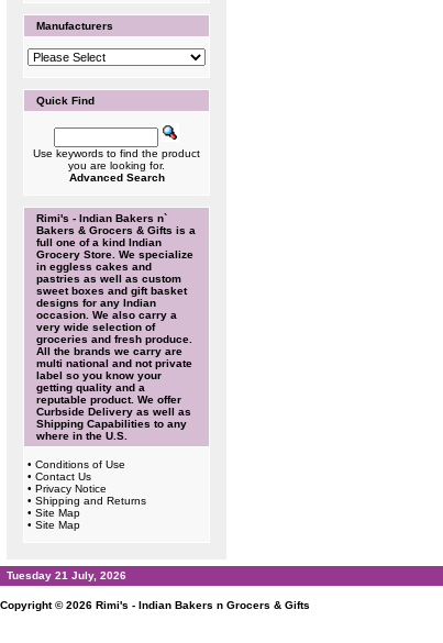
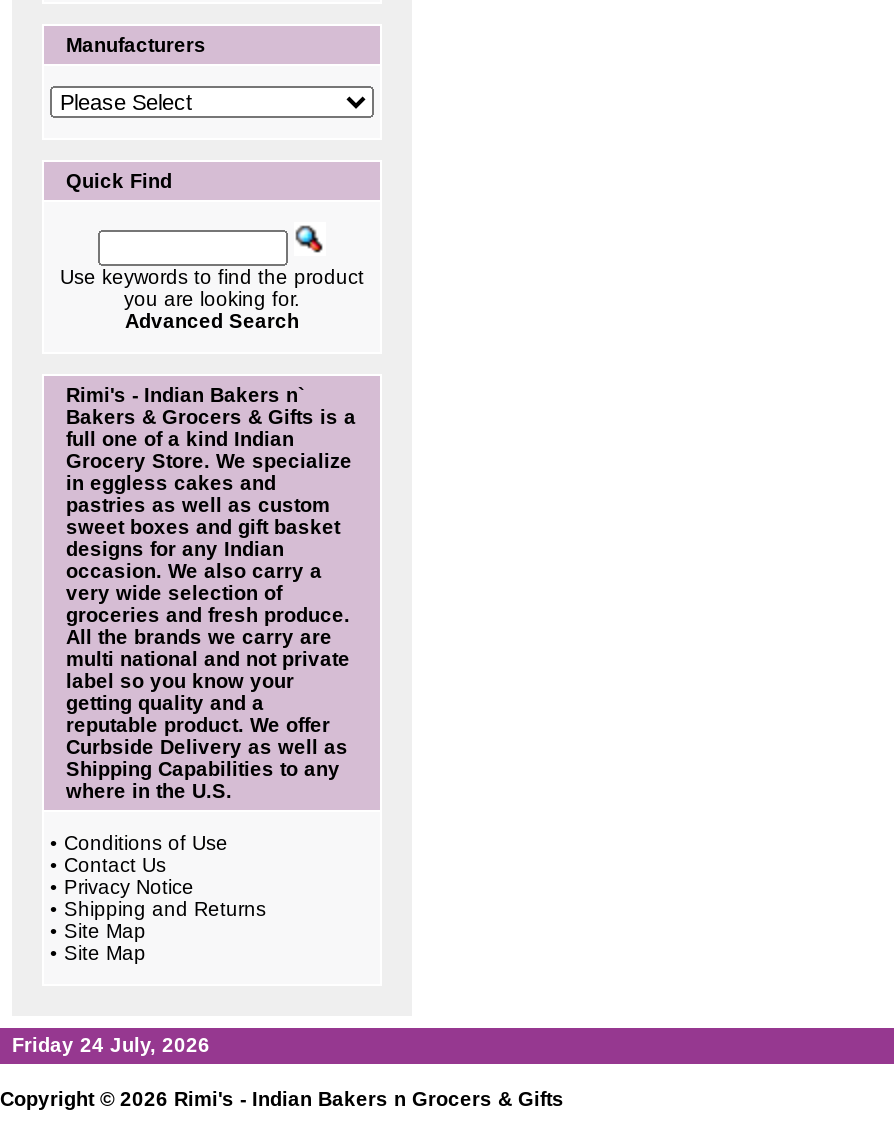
- Tuesday 21 July, 2026
+ Friday 24 July, 2026
